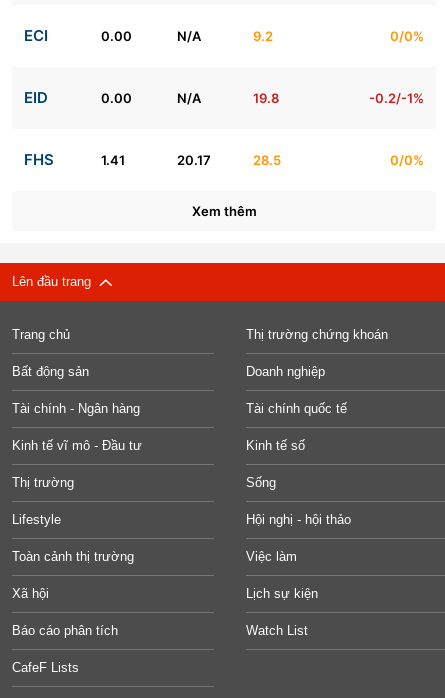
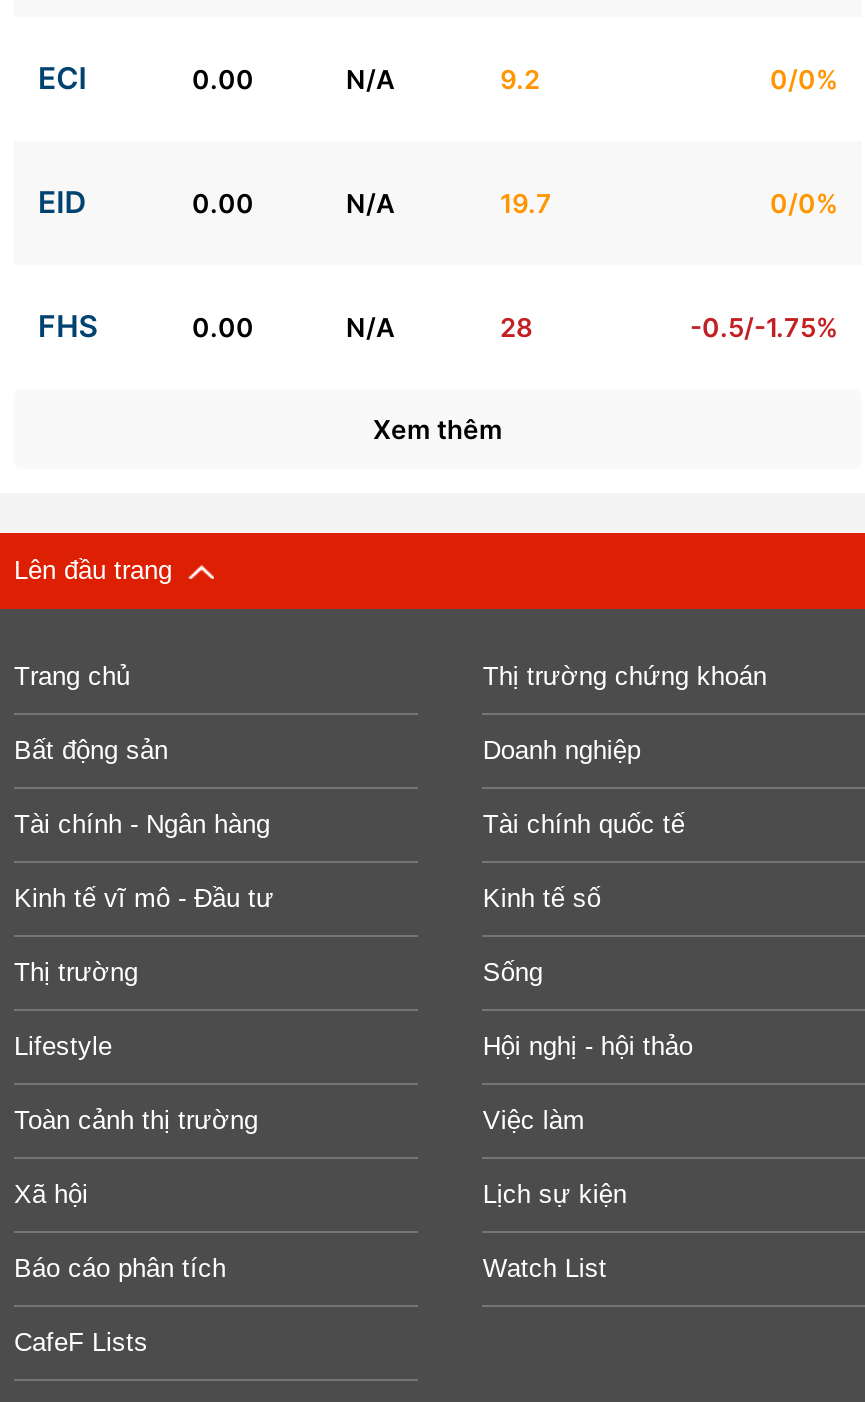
- 19.8
+ 19.7

- -0.2/-1%
+ 0/0%

- 1.41
- 20.17
- 28.5
- 0/0%
+ 0.00
+ N/A
+ 28
+ -0.5/-1.75%
